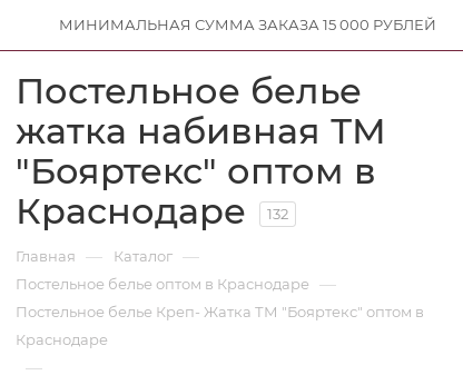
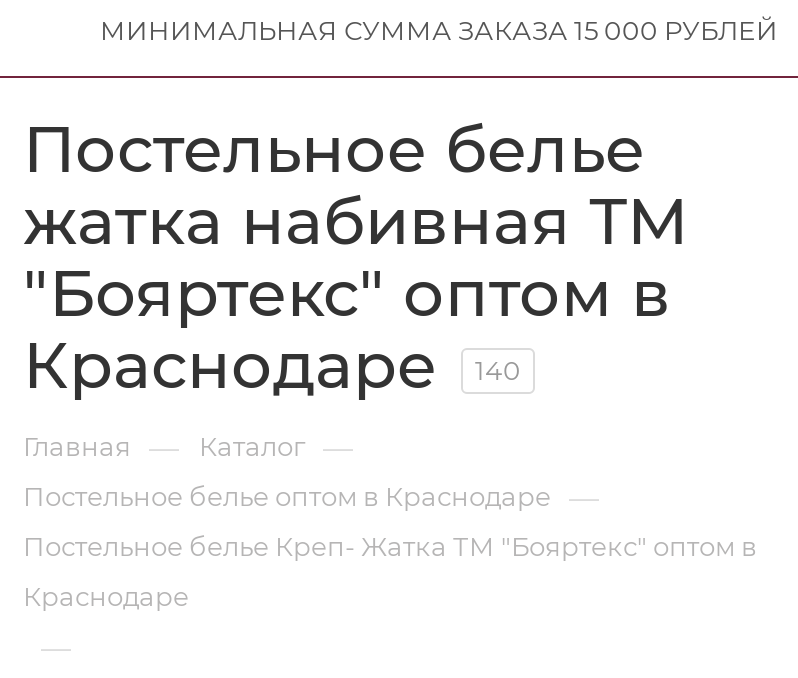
- Краснодаре 132
+ Краснодаре 140
